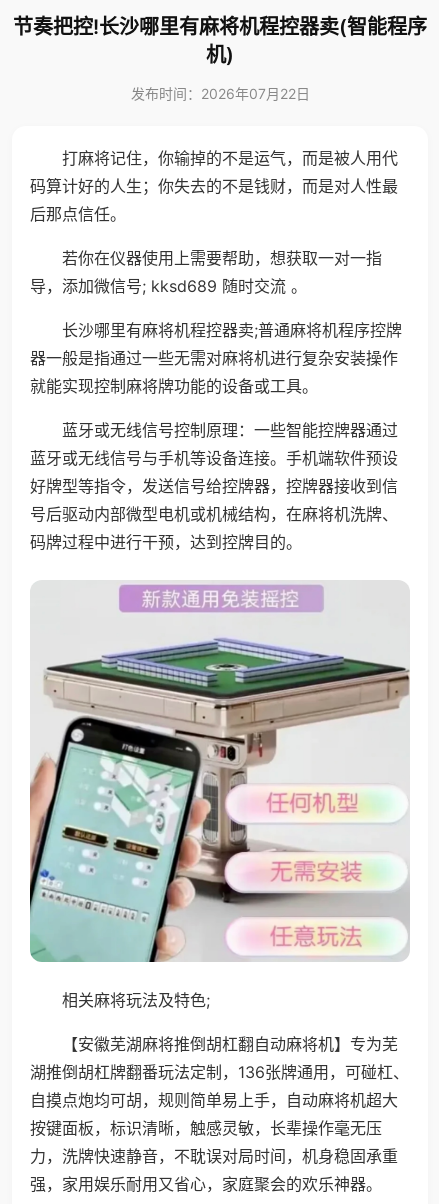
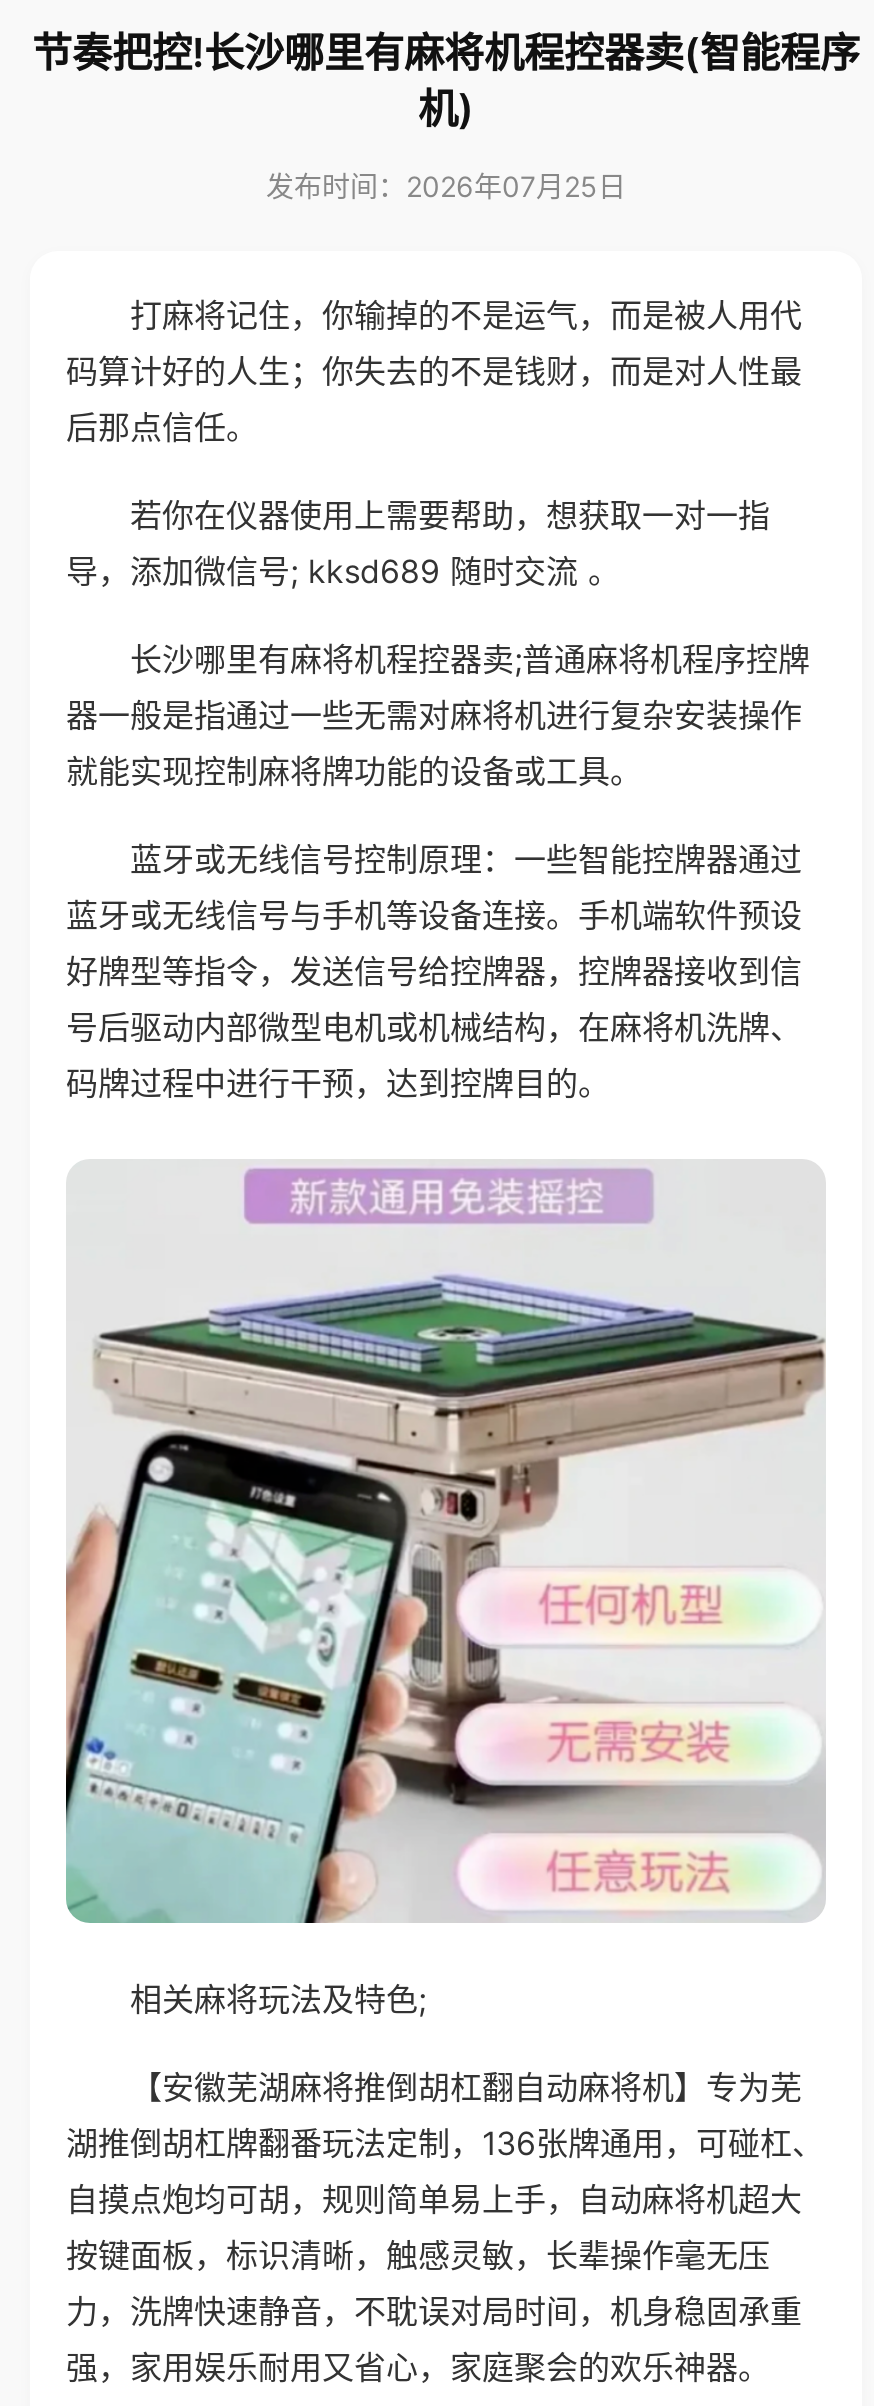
- 发布时间：2026年07月22日
+ 发布时间：2026年07月25日
